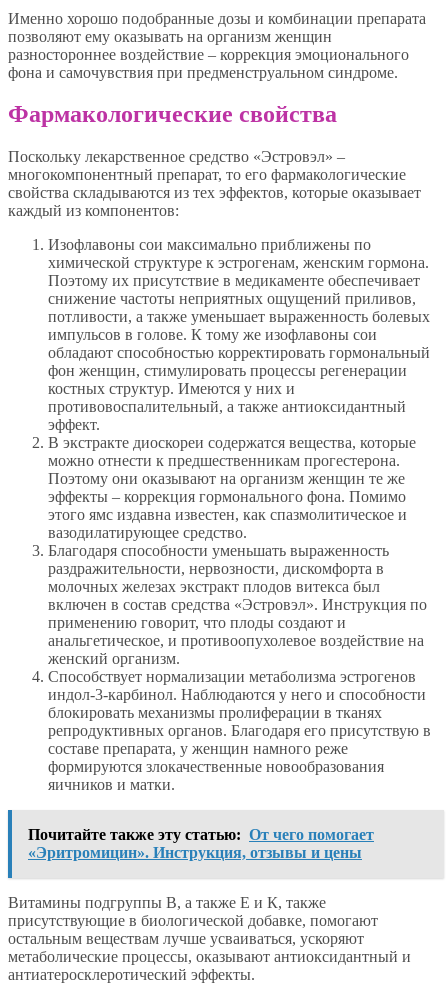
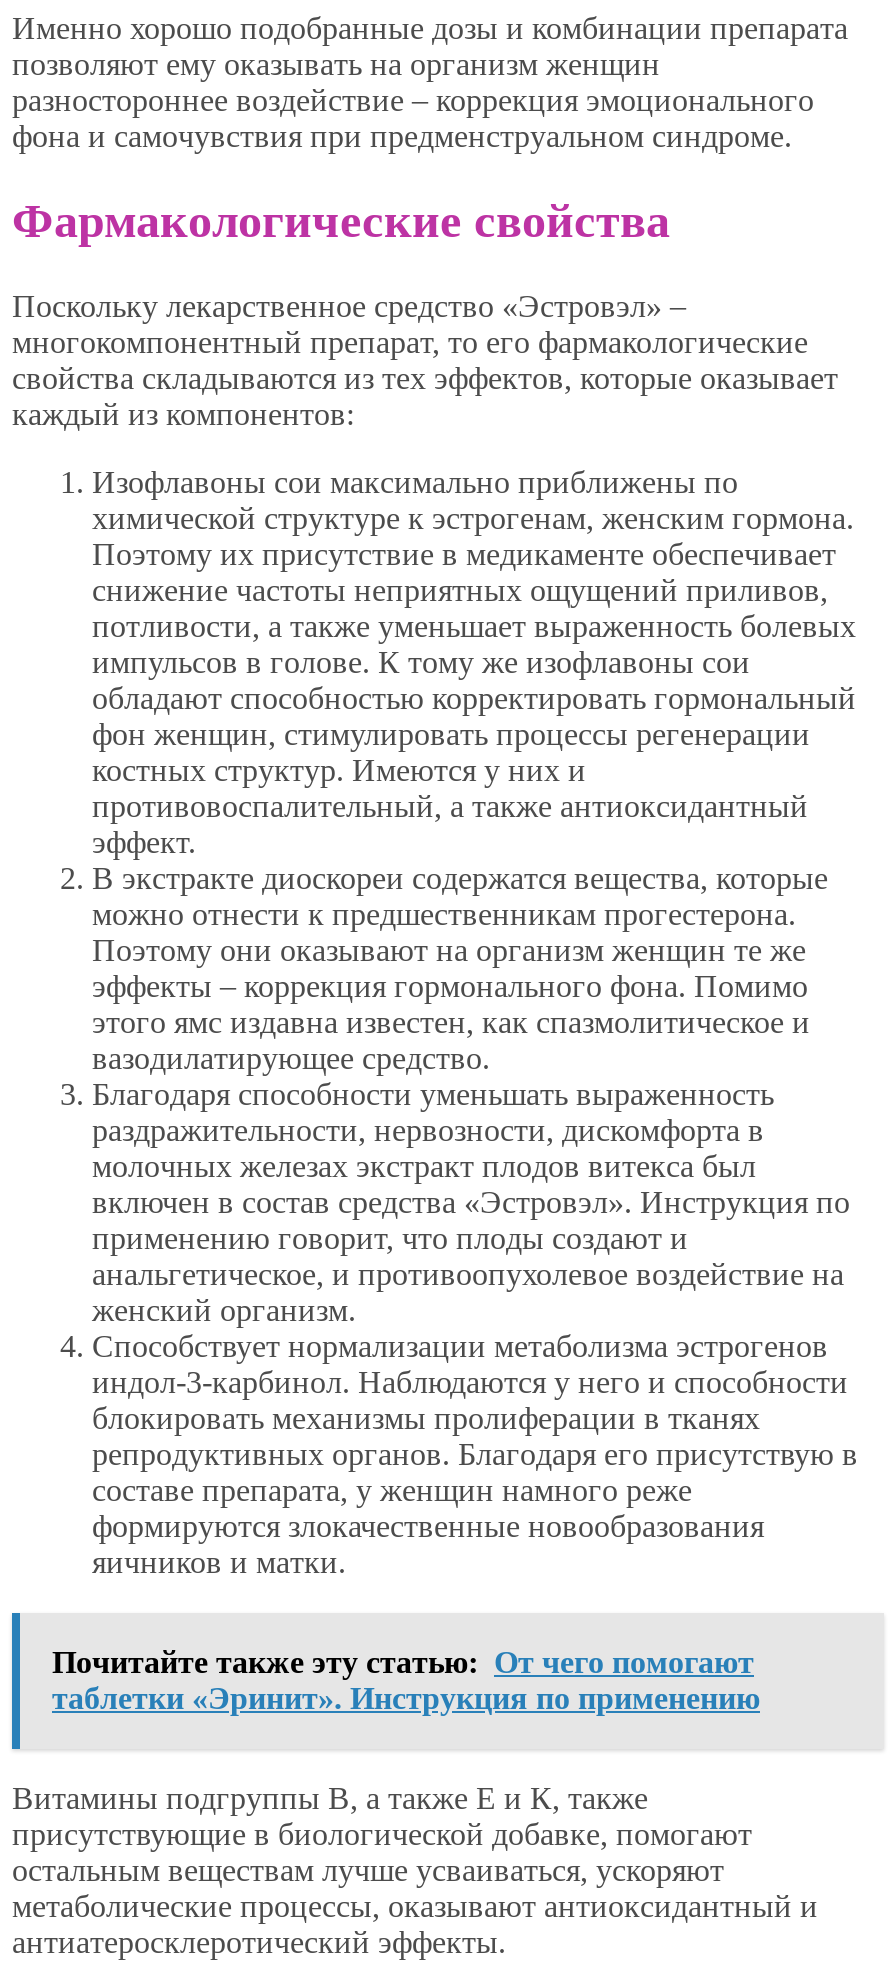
- Почитайте также эту статью: От чего помогает
- «Эритромицин». Инструкция, отзывы и цены
+ Почитайте также эту статью: От чего помогают
+ таблетки «Эринит». Инструкция по применению
